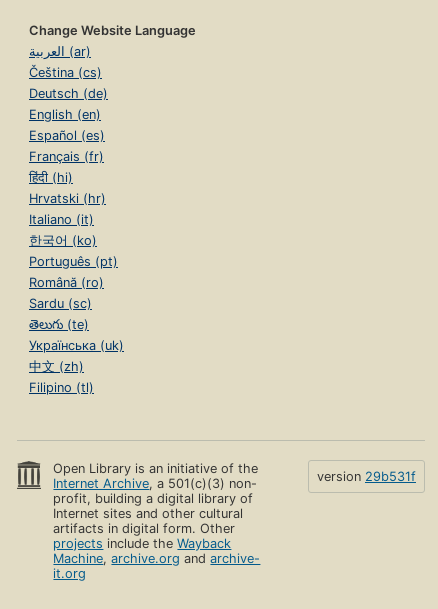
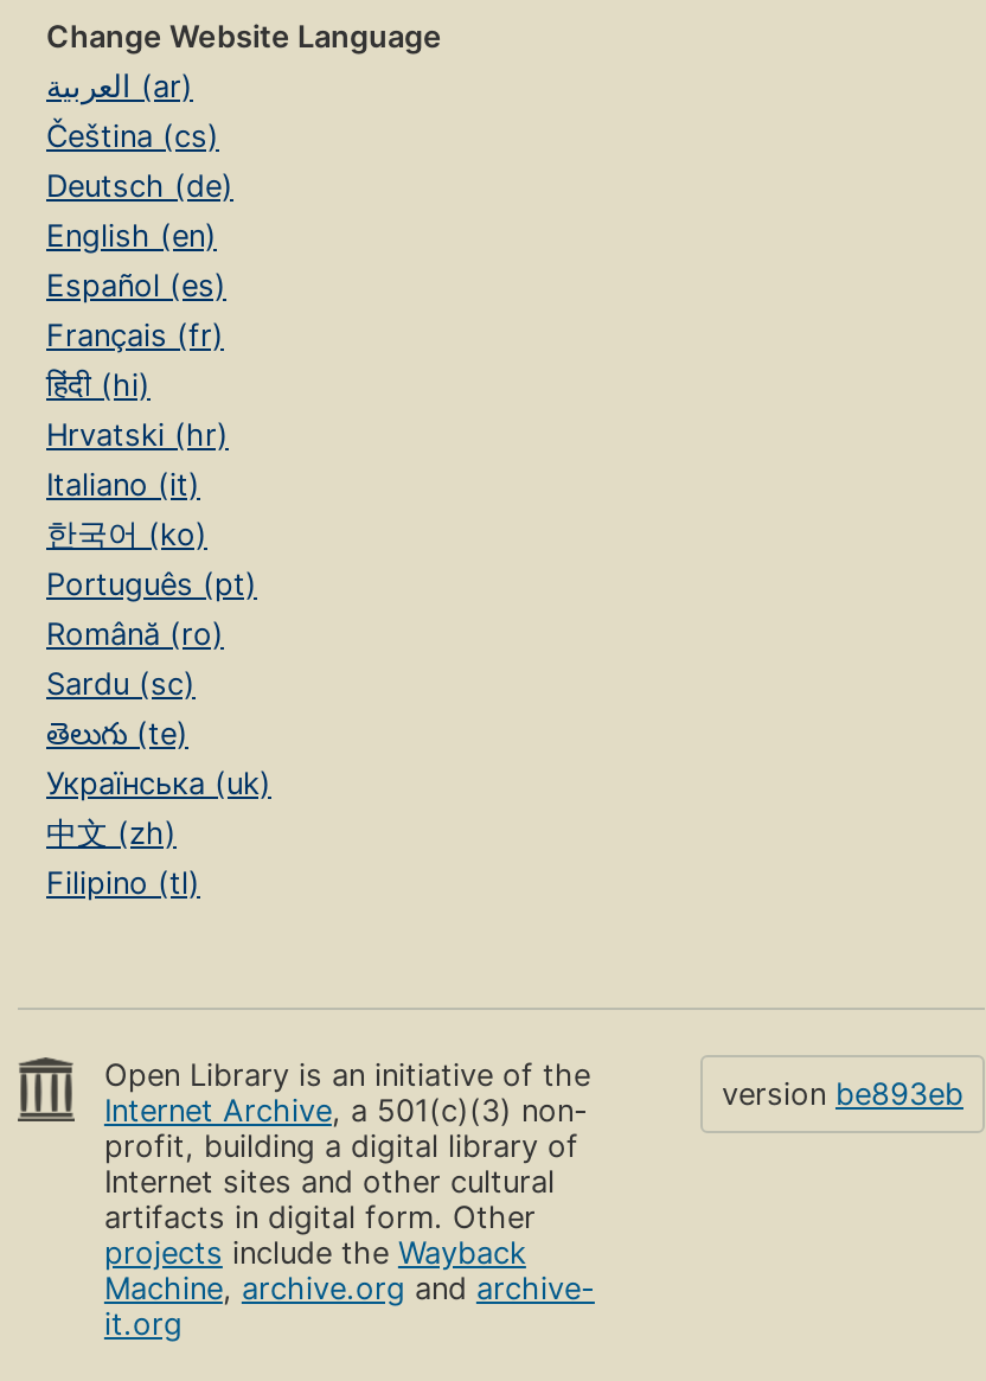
- version 29b531f
+ version be893eb
